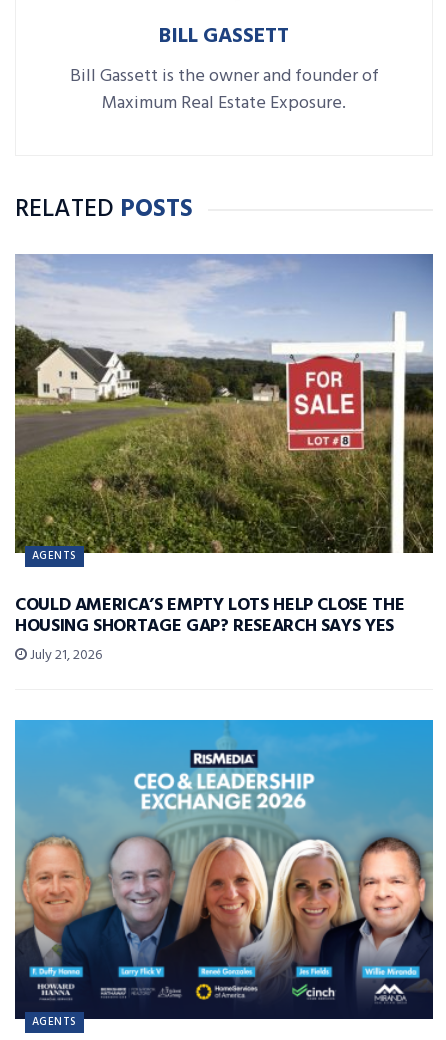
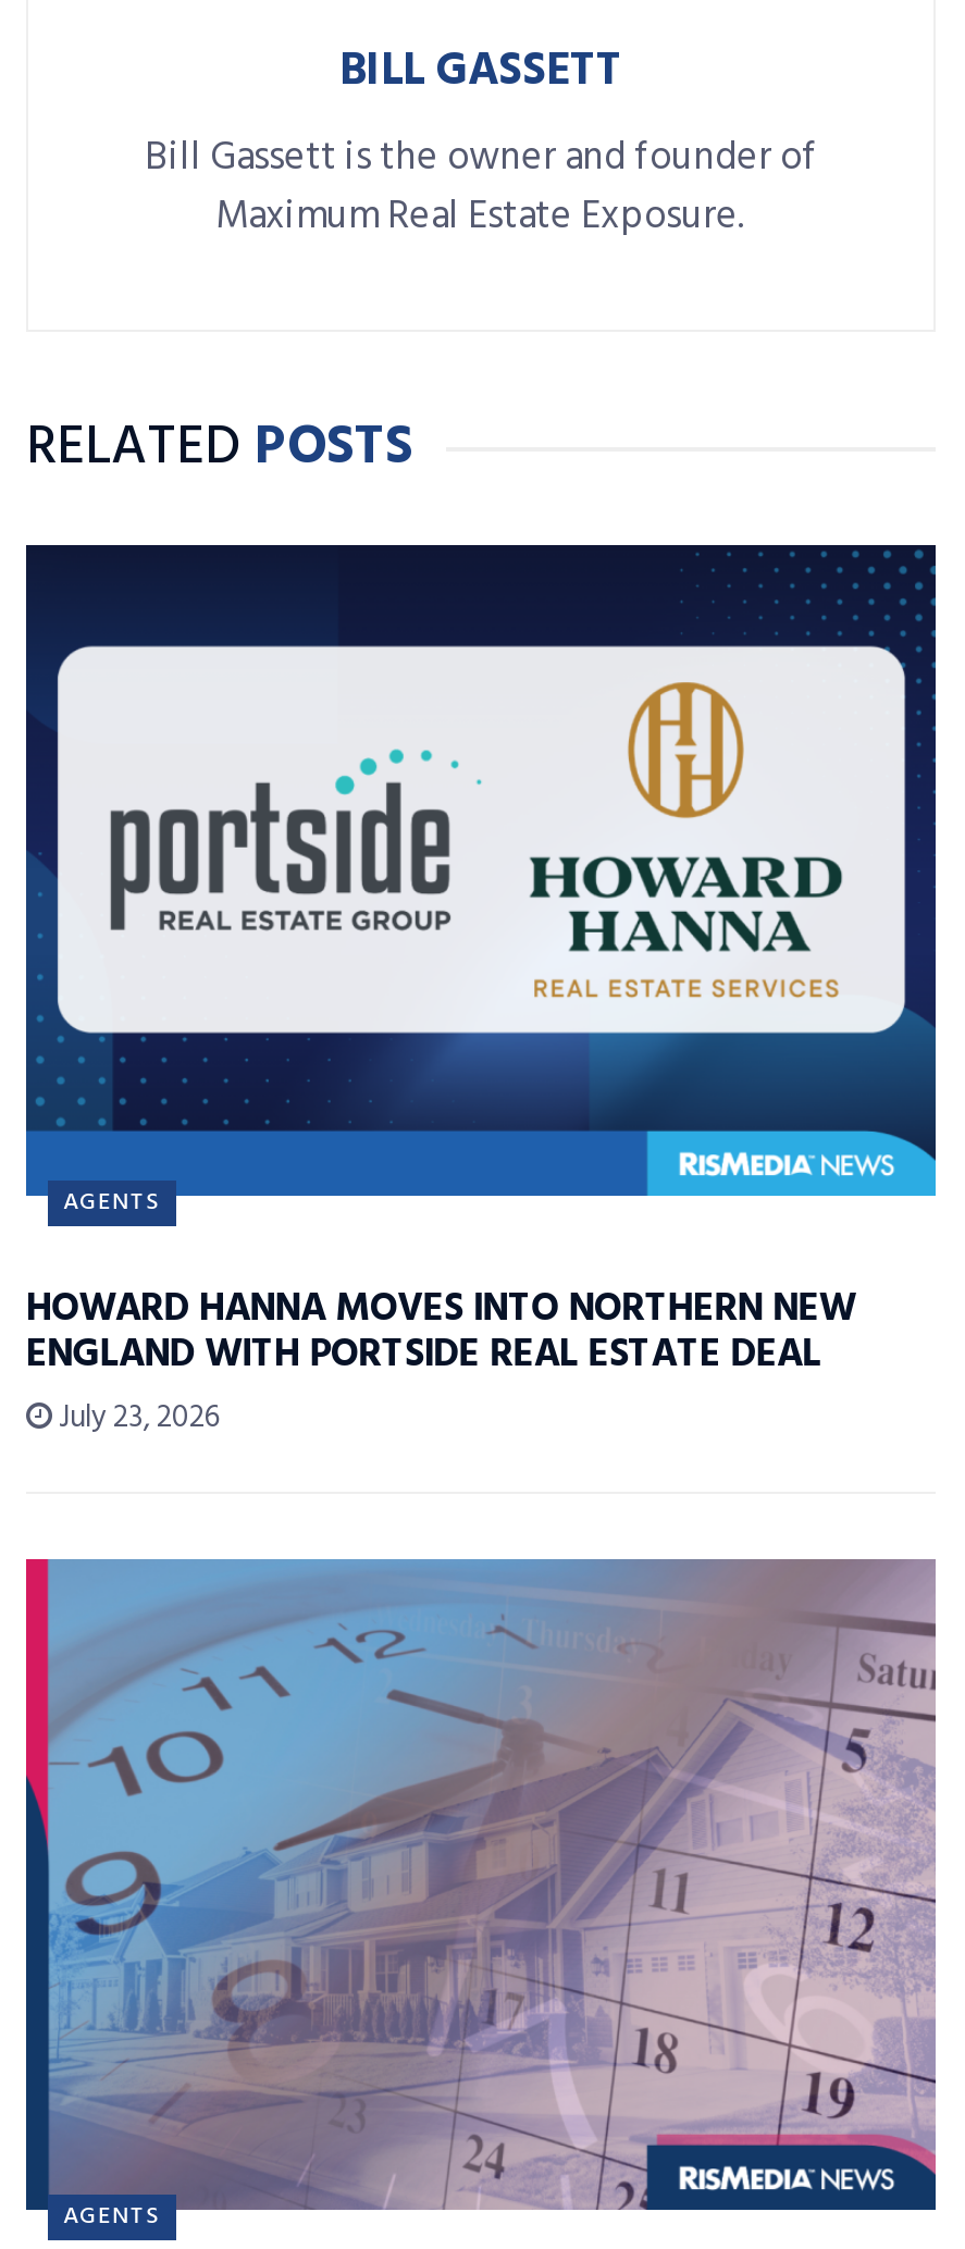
- [image]
- COULD AMERICA’S EMPTY LOTS HELP CLOSE THE
- HOUSING SHORTAGE GAP? RESEARCH SAYS YES
- July 21, 2026
+ [image]
+ HOWARD HANNA MOVES INTO NORTHERN NEW
+ ENGLAND WITH PORTSIDE REAL ESTATE DEAL
+ July 23, 2026

- [image]
+ [image]
